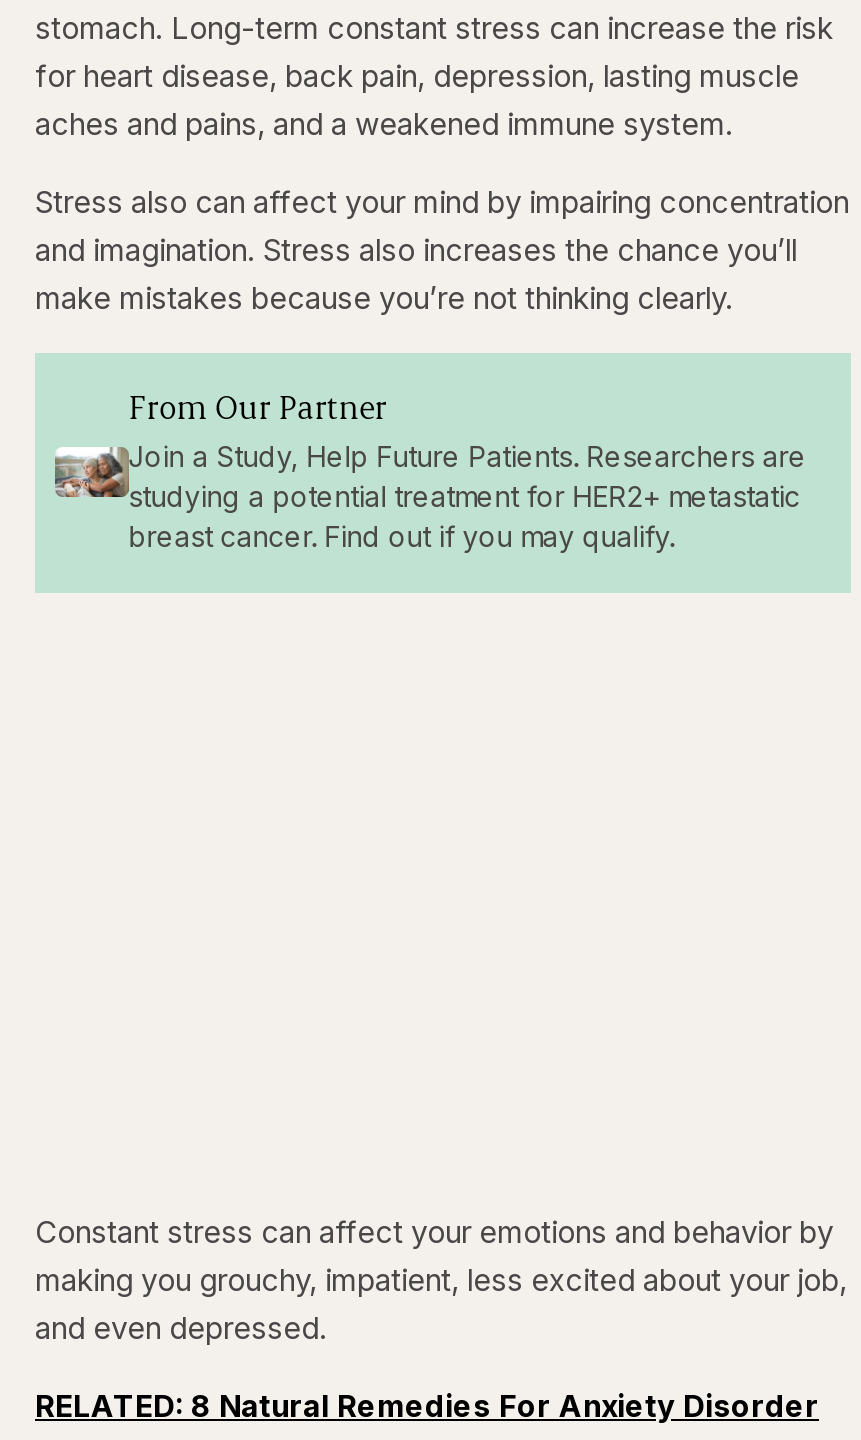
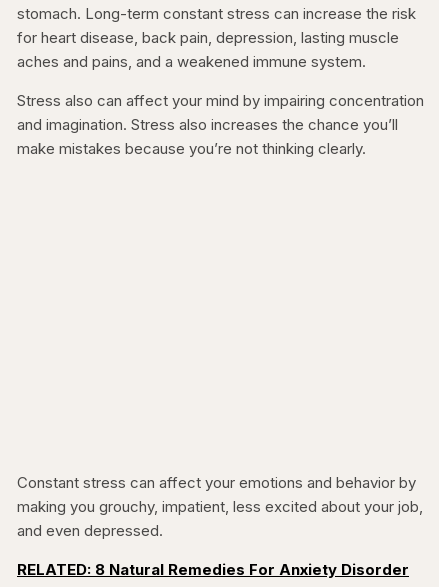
- [image]
- From Our Partner
- Join a Study, Help Future Patients. Researchers are
- studying a potential treatment for HER2+ metastatic
- breast cancer. Find out if you may qualify.
